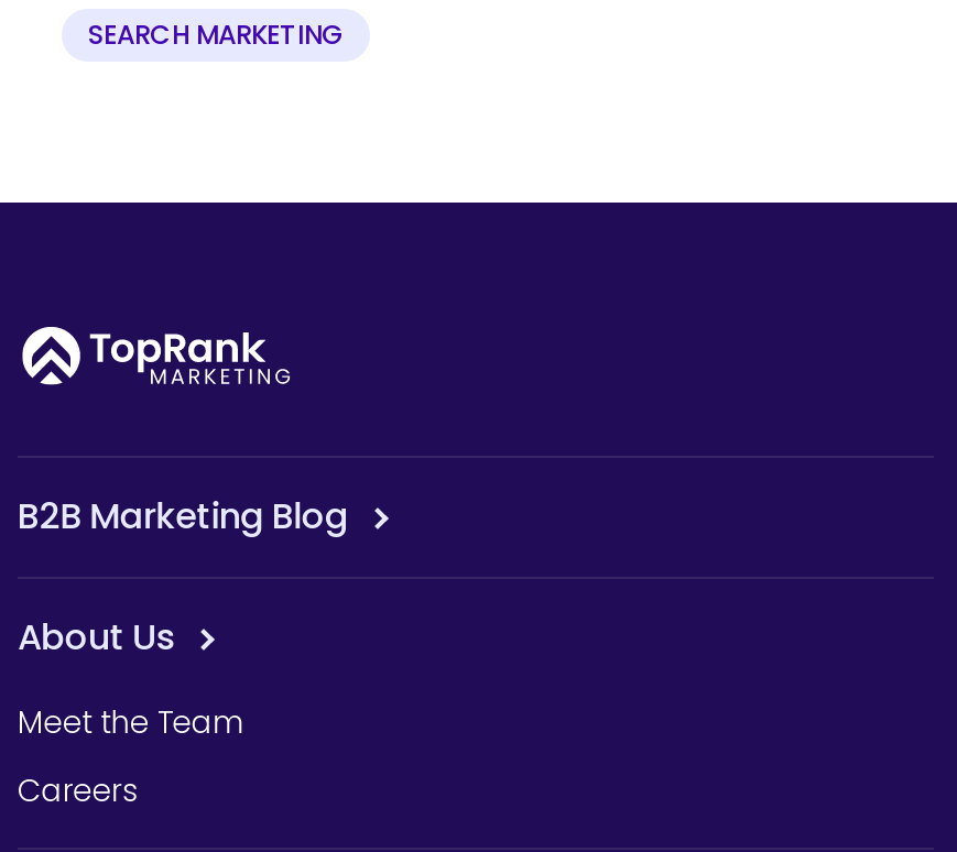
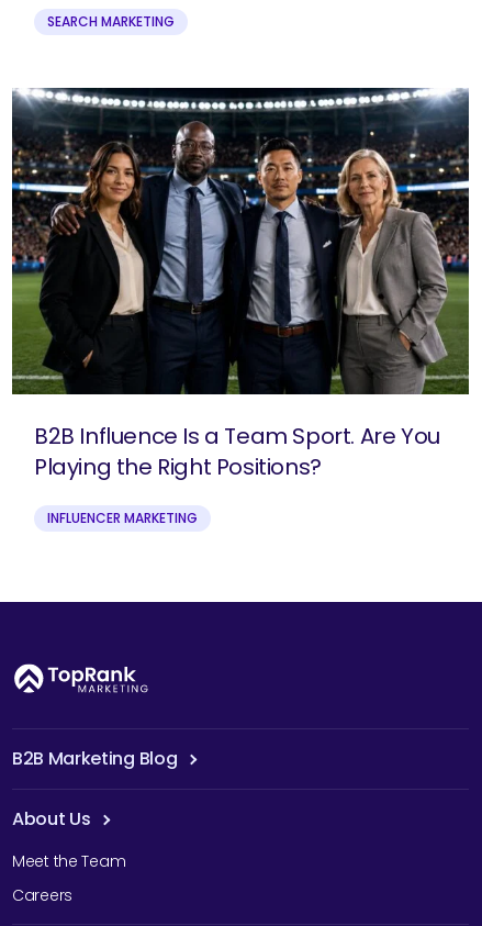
+ [image]
+ B2B Influence Is a Team Sport. Are You
+ Playing the Right Positions?
+ INFLUENCER MARKETING
